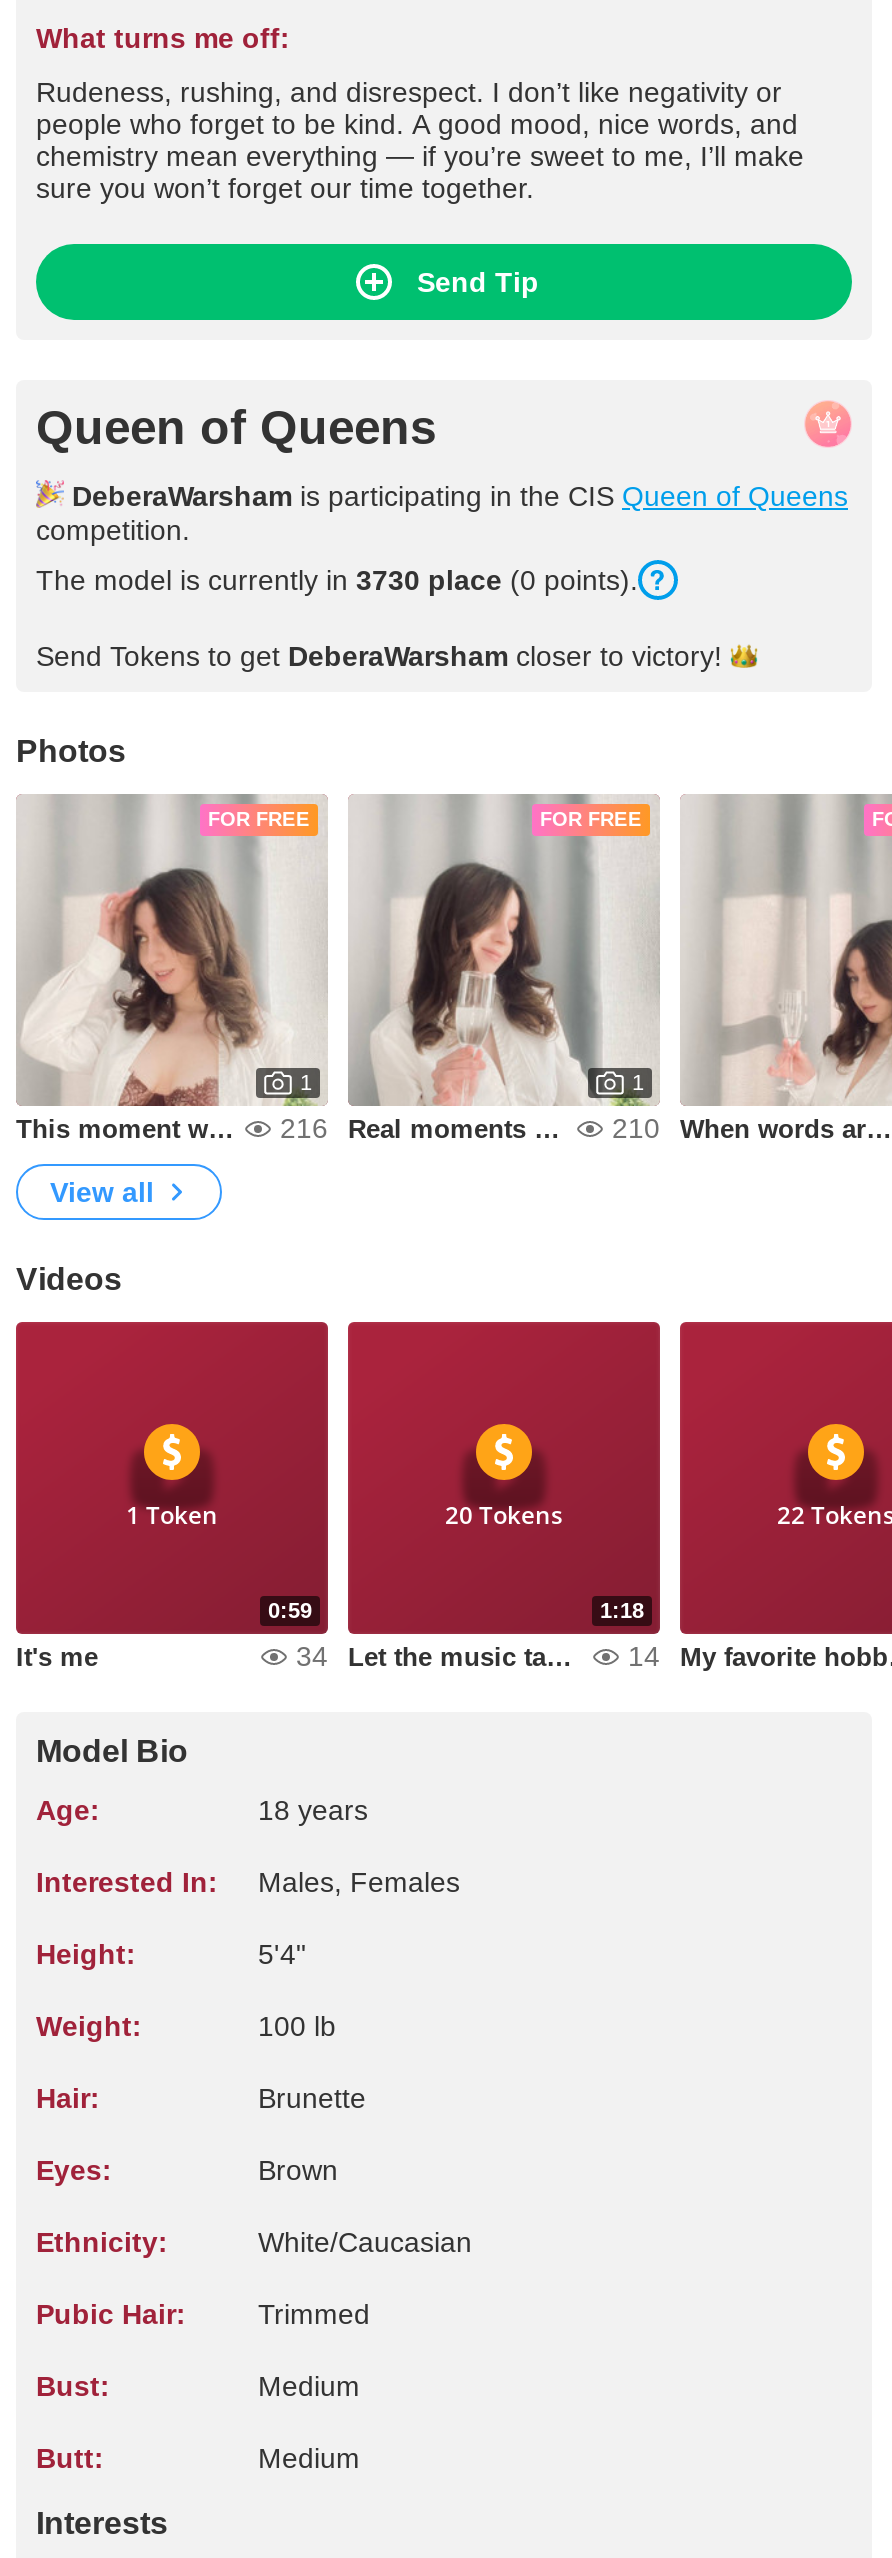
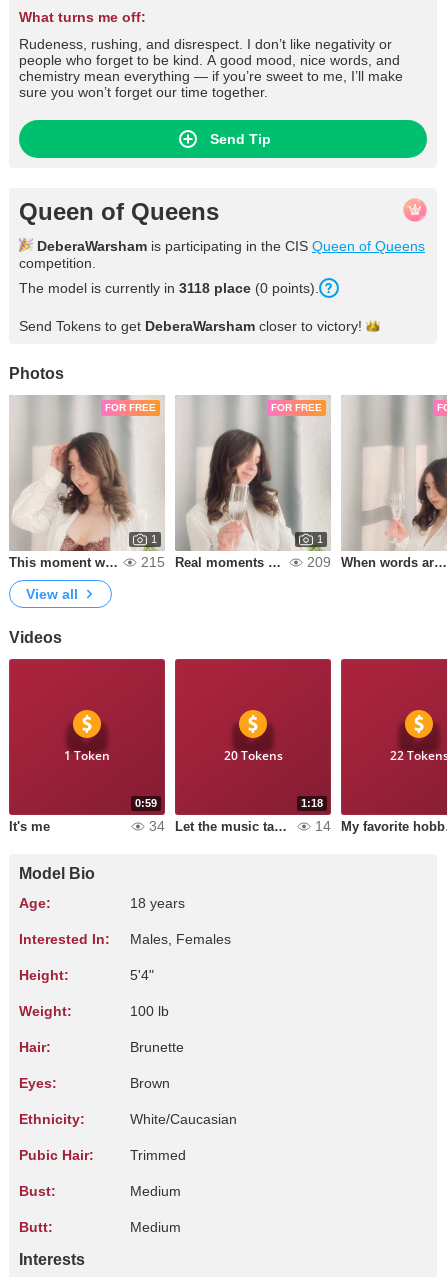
- The model is currently in 3730 place (0 points).
+ The model is currently in 3118 place (0 points).

- 216
+ 215

- 210
+ 209
